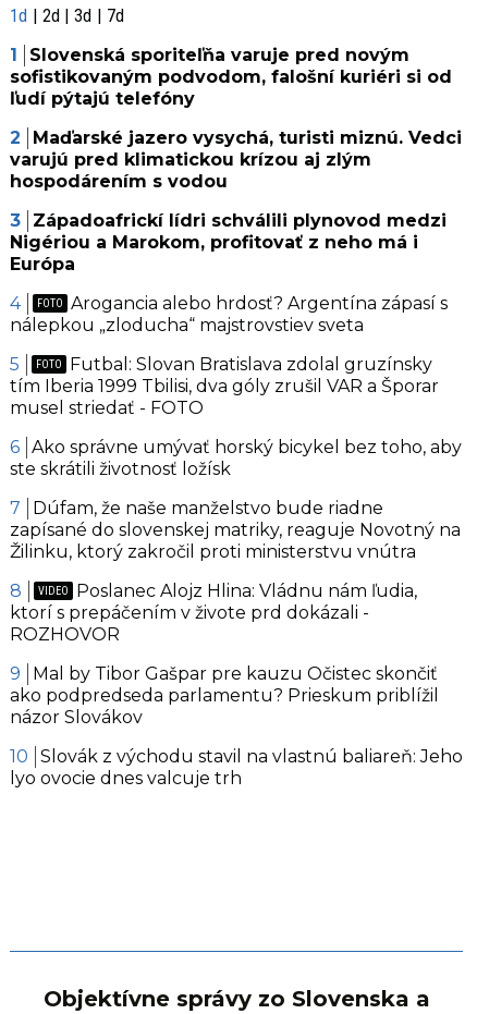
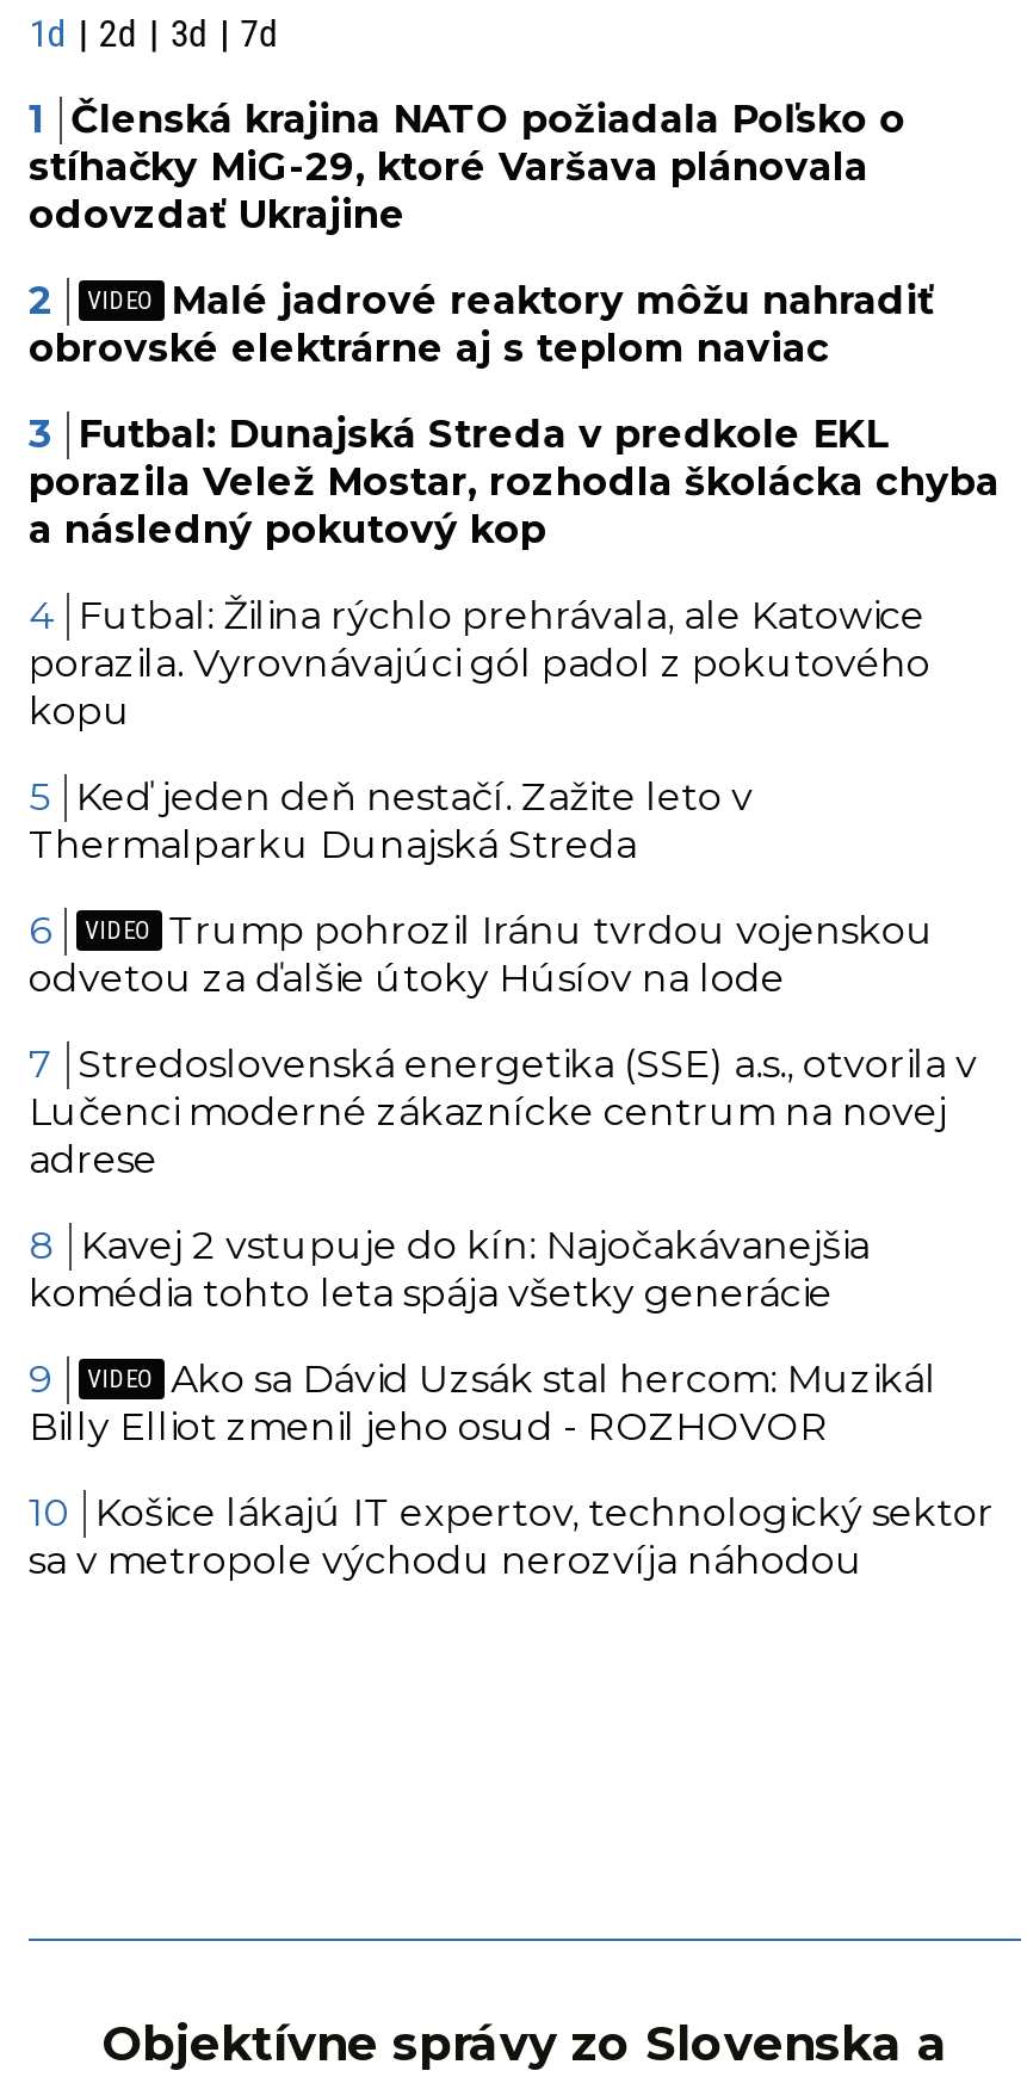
- Slovenská sporiteľňa varuje pred novým
- sofistikovaným podvodom, falošní kuriéri si od
- ľudí pýtajú telefóny
+ Členská krajina NATO požiadala Poľsko o
+ stíhačky MiG-29, ktoré Varšava plánovala
+ odovzdať Ukrajine

- Maďarské jazero vysychá, turisti miznú. Vedci
- varujú pred klimatickou krízou aj zlým
- hospodárením s vodou
+ Malé jadrové reaktory môžu nahradiť
+ obrovské elektrárne aj s teplom naviac

- Západoafrickí lídri schválili plynovod medzi
- Nigériou a Marokom, profitovať z neho má i
- Európa
+ Futbal: Dunajská Streda v predkole EKL
+ porazila Velež Mostar, rozhodla školácka chyba
+ a následný pokutový kop

- Arogancia alebo hrdosť? Argentína zápasí s
- nálepkou „zloducha“ majstrovstiev sveta
+ Futbal: Žilina rýchlo prehrávala, ale Katowice
+ porazila. Vyrovnávajúci gól padol z pokutového
+ kopu

- Futbal: Slovan Bratislava zdolal gruzínsky
- tím Iberia 1999 Tbilisi, dva góly zrušil VAR a Šporar
- musel striedať - FOTO
+ Keď jeden deň nestačí. Zažite leto v
+ Thermalparku Dunajská Streda

- Ako správne umývať horský bicykel bez toho, aby
- ste skrátili životnosť ložísk
+ Trump pohrozil Iránu tvrdou vojenskou
+ odvetou za ďalšie útoky Húsíov na lode

- Dúfam, že naše manželstvo bude riadne
- zapísané do slovenskej matriky, reaguje Novotný na
- Žilinku, ktorý zakročil proti ministerstvu vnútra
+ Stredoslovenská energetika (SSE) a.s., otvorila v
+ Lučenci moderné zákaznícke centrum na novej
+ adrese

- Poslanec Alojz Hlina: Vládnu nám ľudia,
- ktorí s prepáčením v živote prd dokázali -
- ROZHOVOR
+ Kavej 2 vstupuje do kín: Najočakávanejšia
+ komédia tohto leta spája všetky generácie

- Mal by Tibor Gašpar pre kauzu Očistec skončiť
- ako podpredseda parlamentu? Prieskum priblížil
- názor Slovákov
+ Ako sa Dávid Uzsák stal hercom: Muzikál
+ Billy Elliot zmenil jeho osud - ROZHOVOR

- Slovák z východu stavil na vlastnú baliareň: Jeho
- lyo ovocie dnes valcuje trh
+ Košice lákajú IT expertov, technologický sektor
+ sa v metropole východu nerozvíja náhodou
